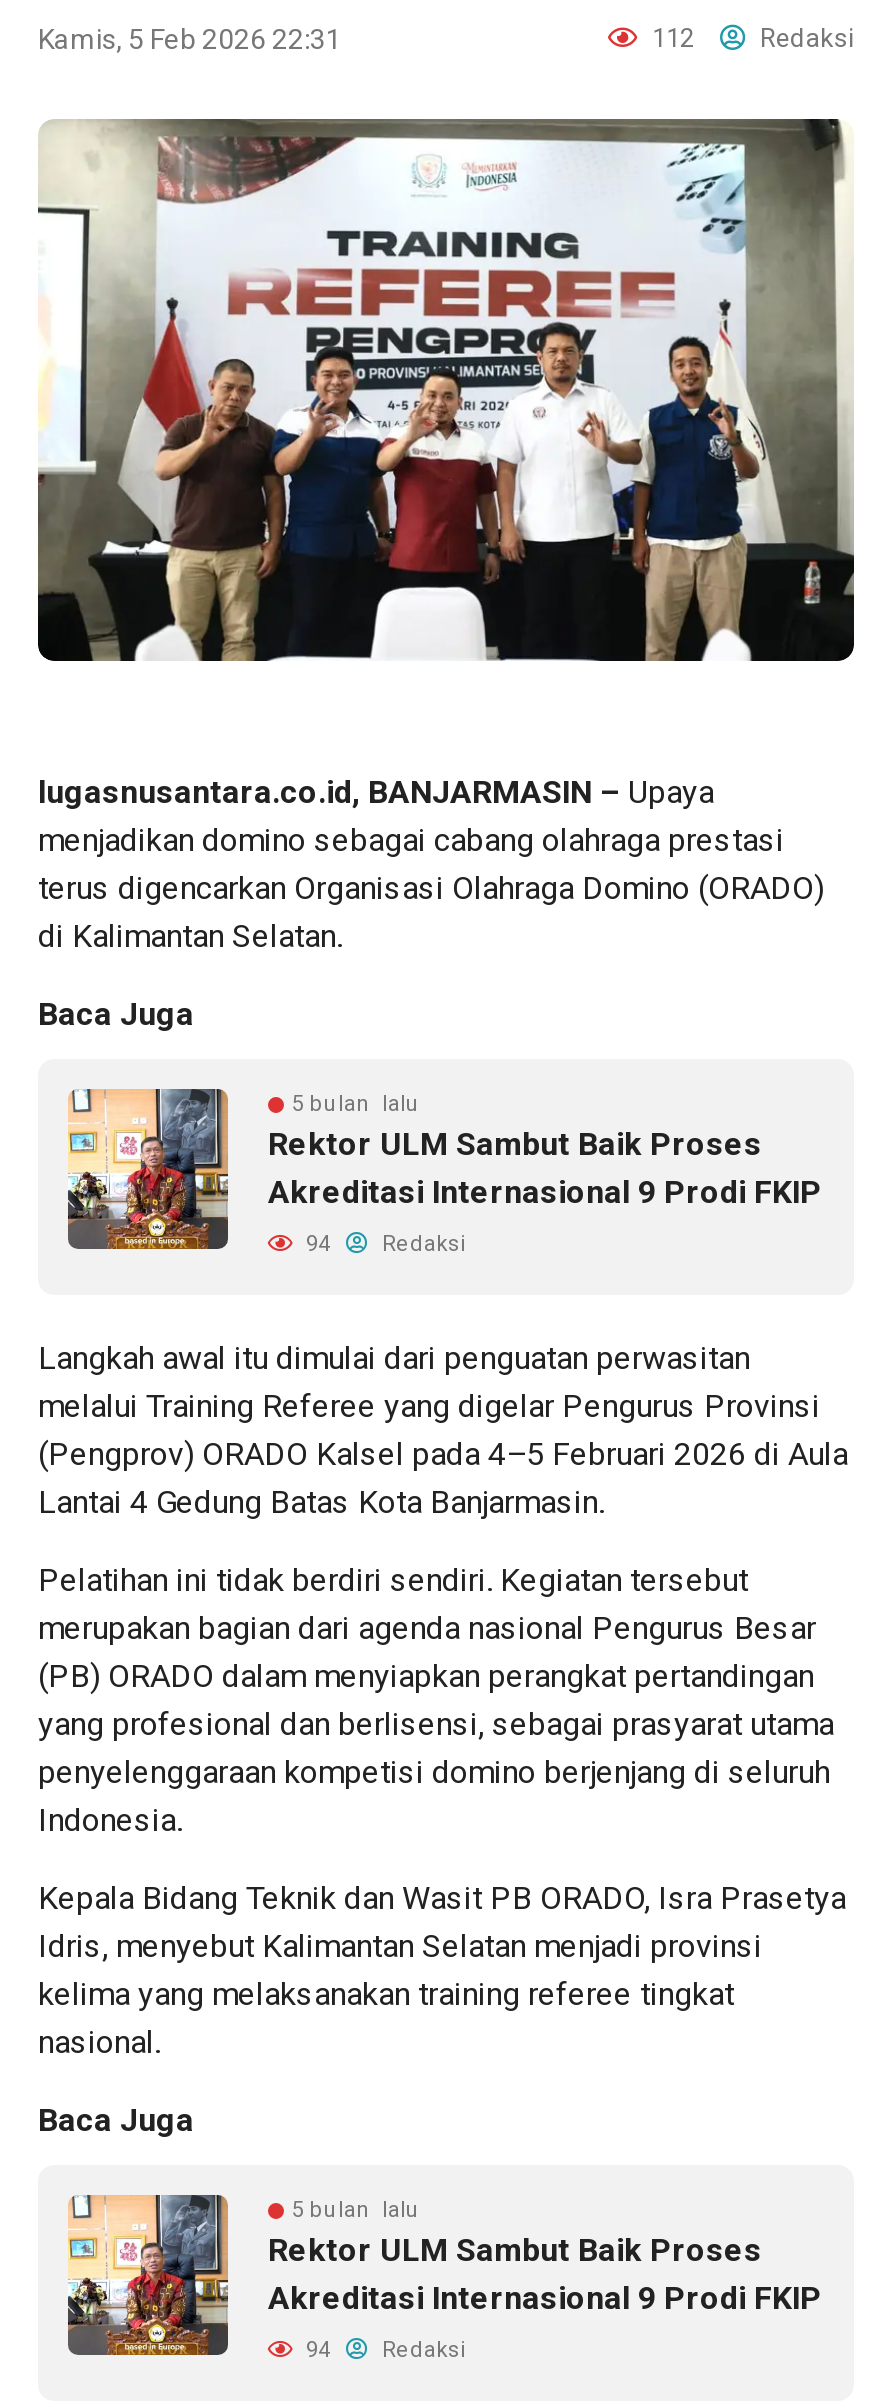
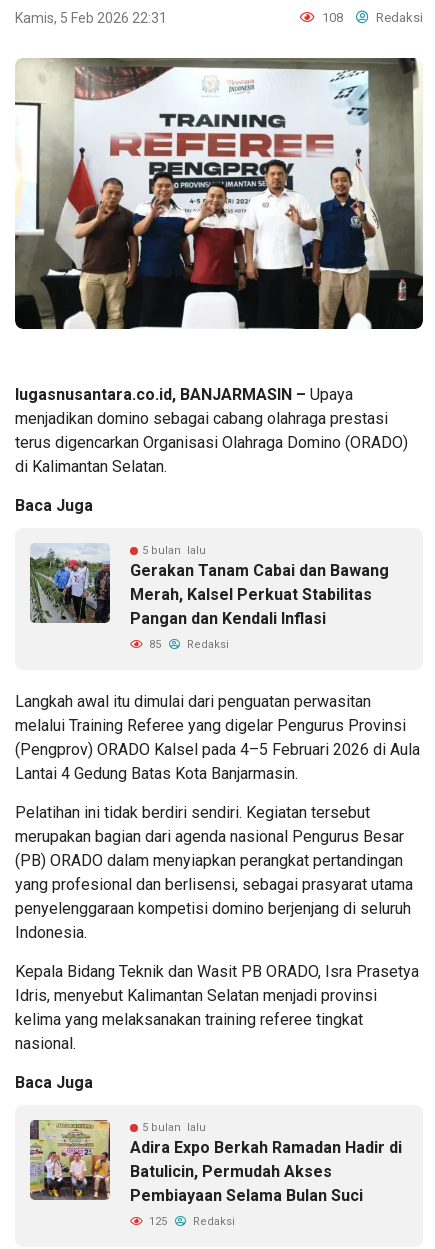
- 112 Redaksi
+ 108 Redaksi

- [image]
- Rektor ULM Sambut Baik Proses
- Akreditasi Internasional 9 Prodi FKIP
+ [image]
+ Gerakan Tanam Cabai dan Bawang
+ Merah, Kalsel Perkuat Stabilitas
+ Pangan dan Kendali Inflasi

- 94 Redaksi
+ 85 Redaksi

- [image]
- Rektor ULM Sambut Baik Proses
- Akreditasi Internasional 9 Prodi FKIP
+ [image]
+ Adira Expo Berkah Ramadan Hadir di
+ Batulicin, Permudah Akses
+ Pembiayaan Selama Bulan Suci

- 94 Redaksi
+ 125 Redaksi
